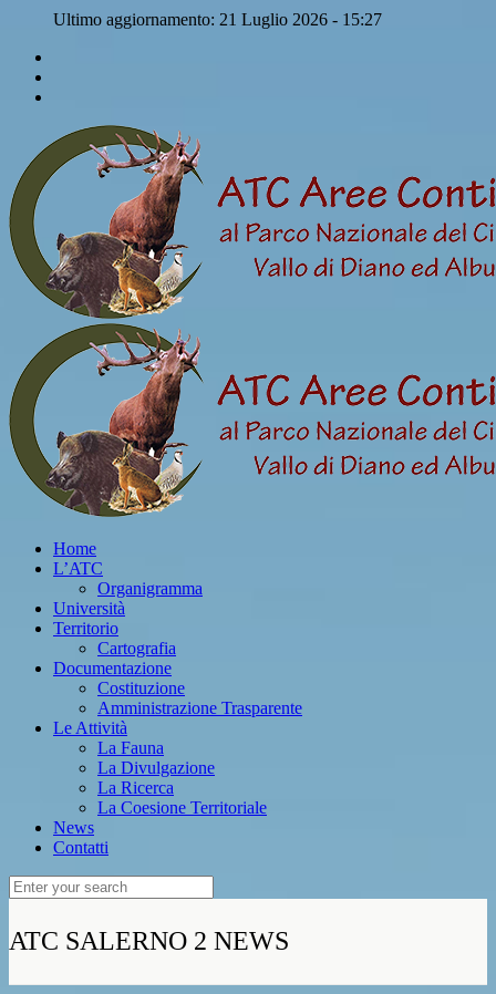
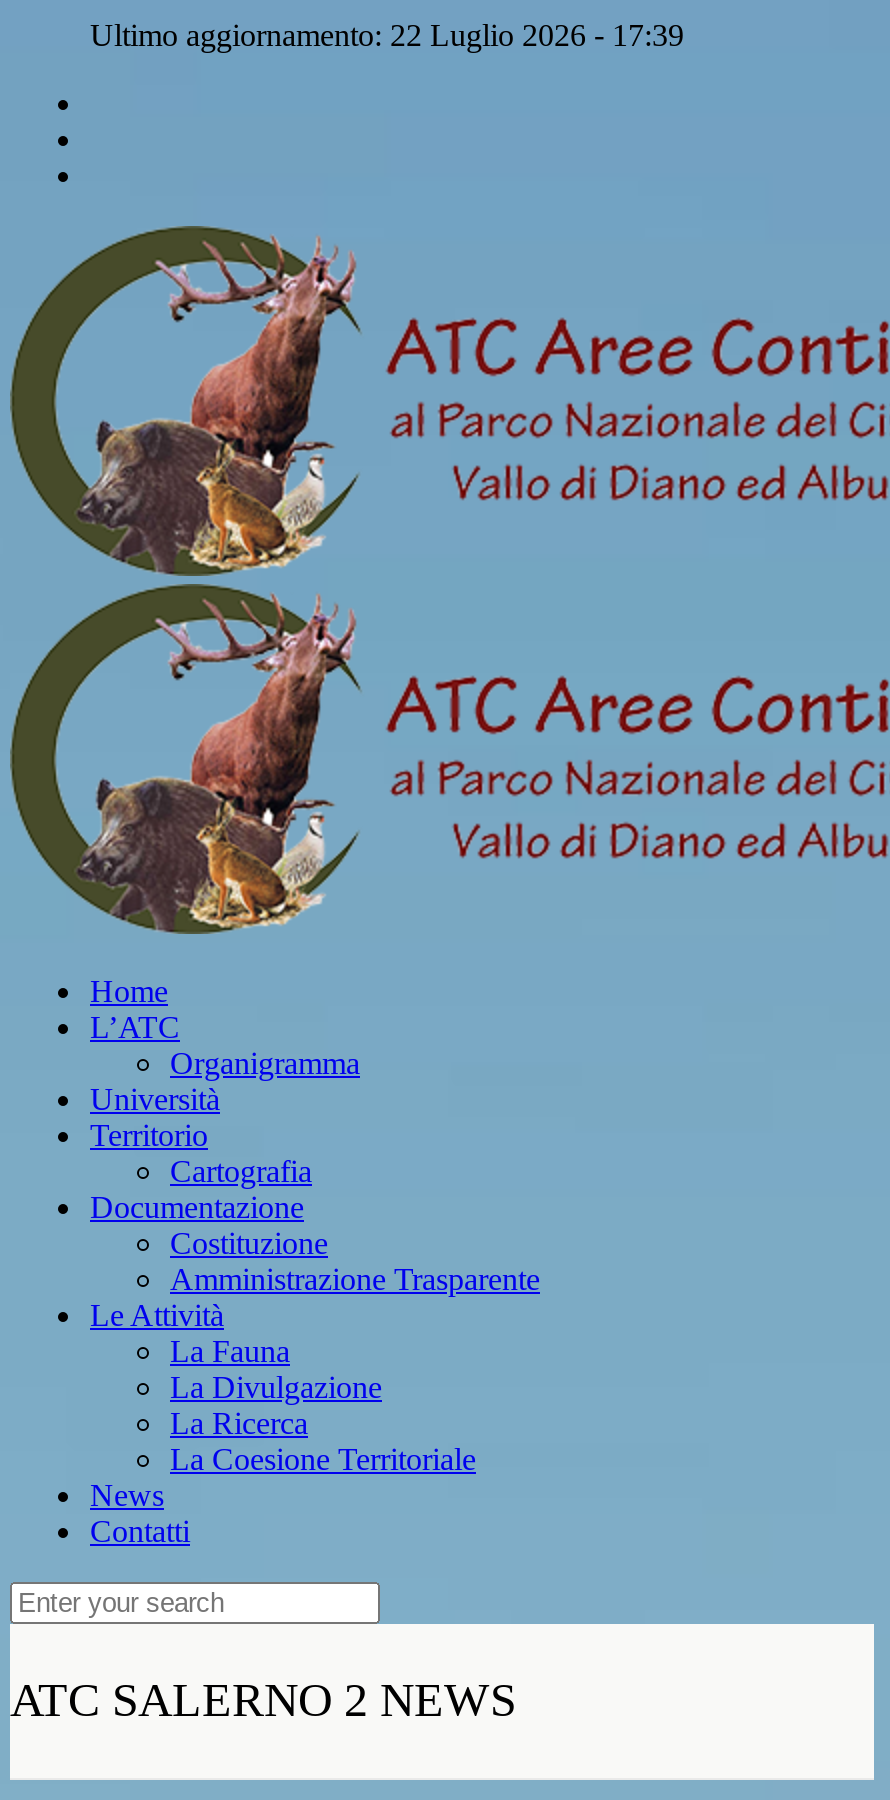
- Ultimo aggiornamento: 21 Luglio 2026 - 15:27
+ Ultimo aggiornamento: 22 Luglio 2026 - 17:39
